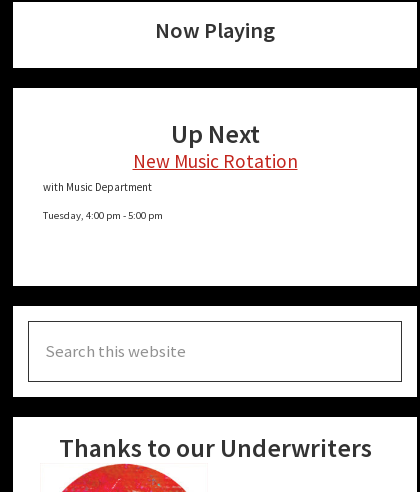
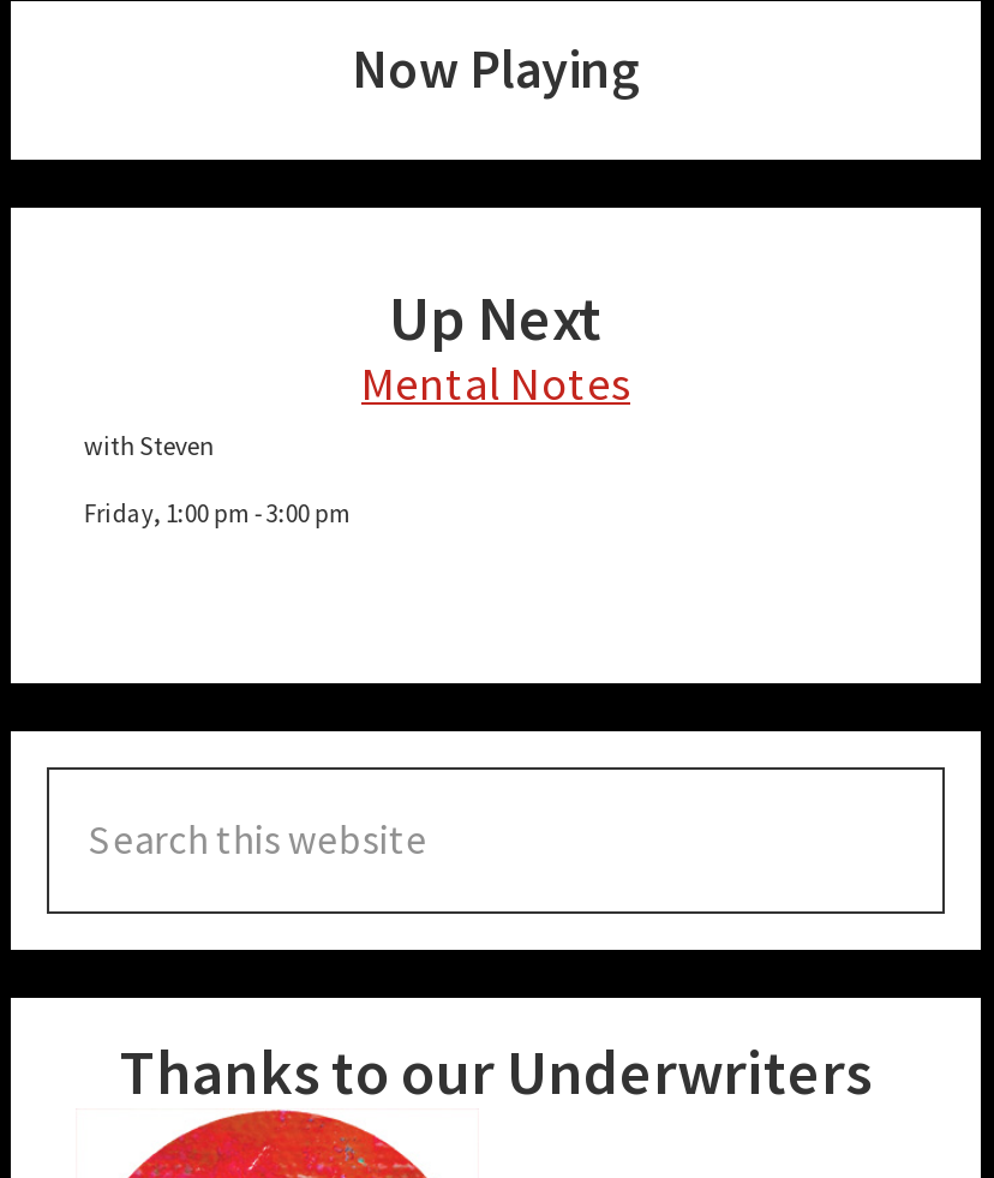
- New Music Rotation
- with Music Department
+ Mental Notes
+ with Steven

- Tuesday, 4:00 pm -5:00 pm
+ Friday, 1:00 pm -3:00 pm
